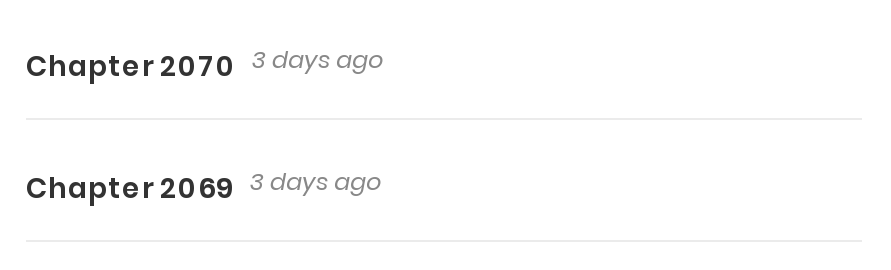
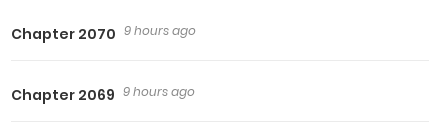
- Chapter 2070 3 days ago
+ Chapter 2070 9 hours ago

- Chapter 2069 3 days ago
+ Chapter 2069 9 hours ago
